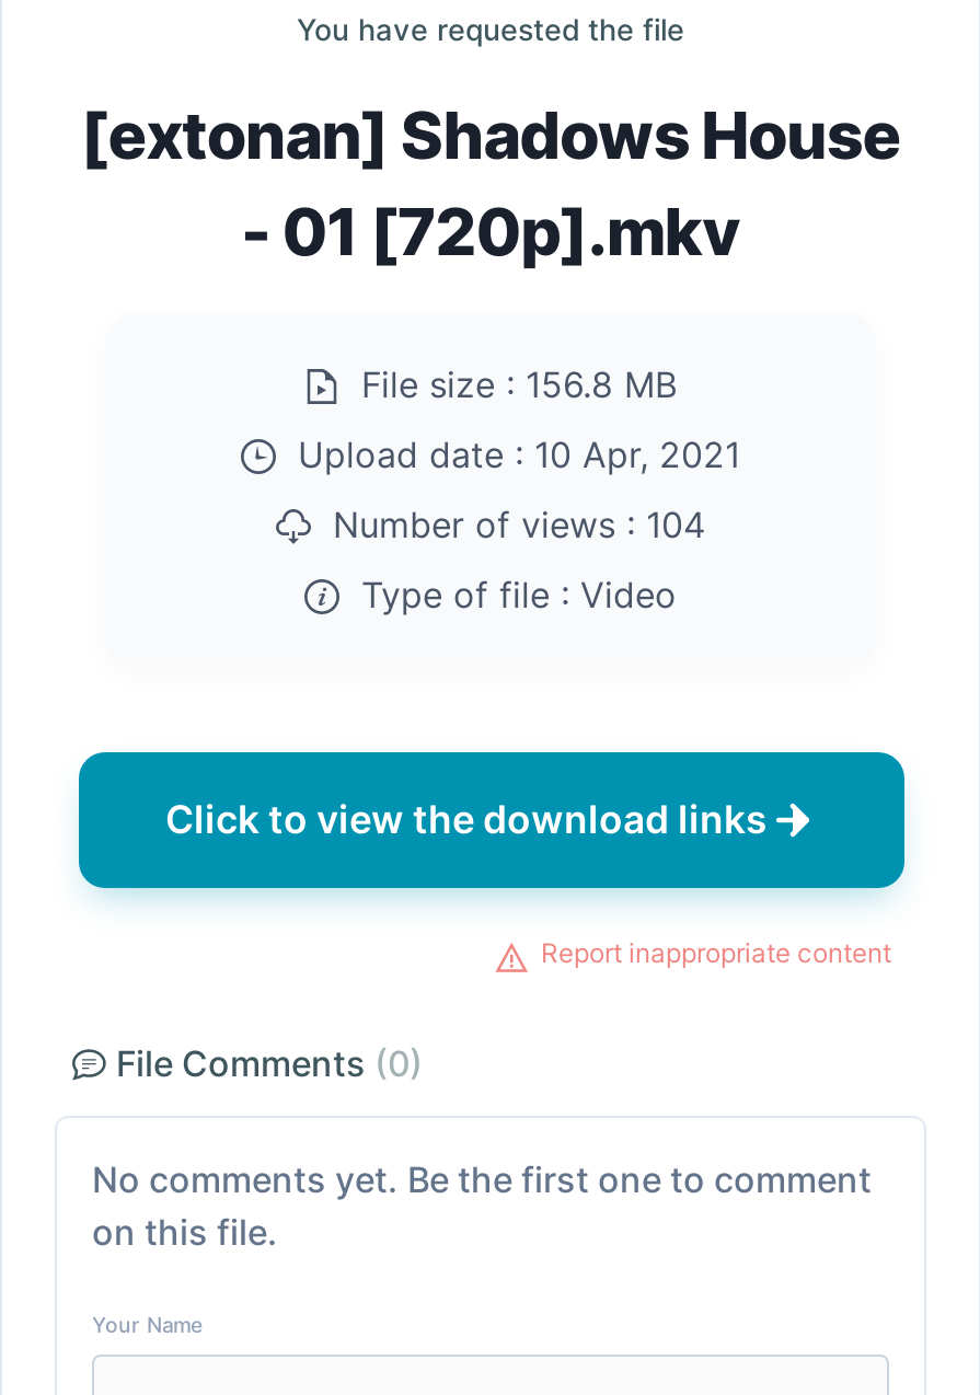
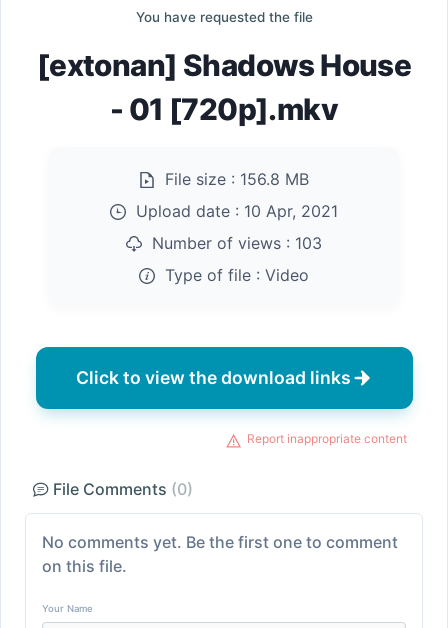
- Number of views : 104
+ Number of views : 103
